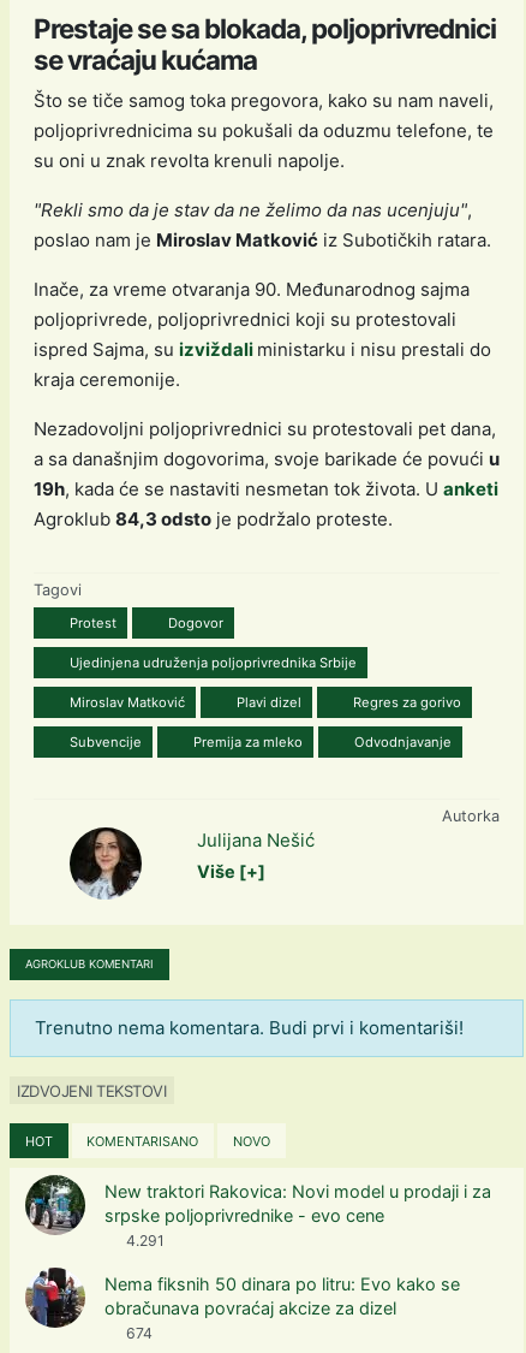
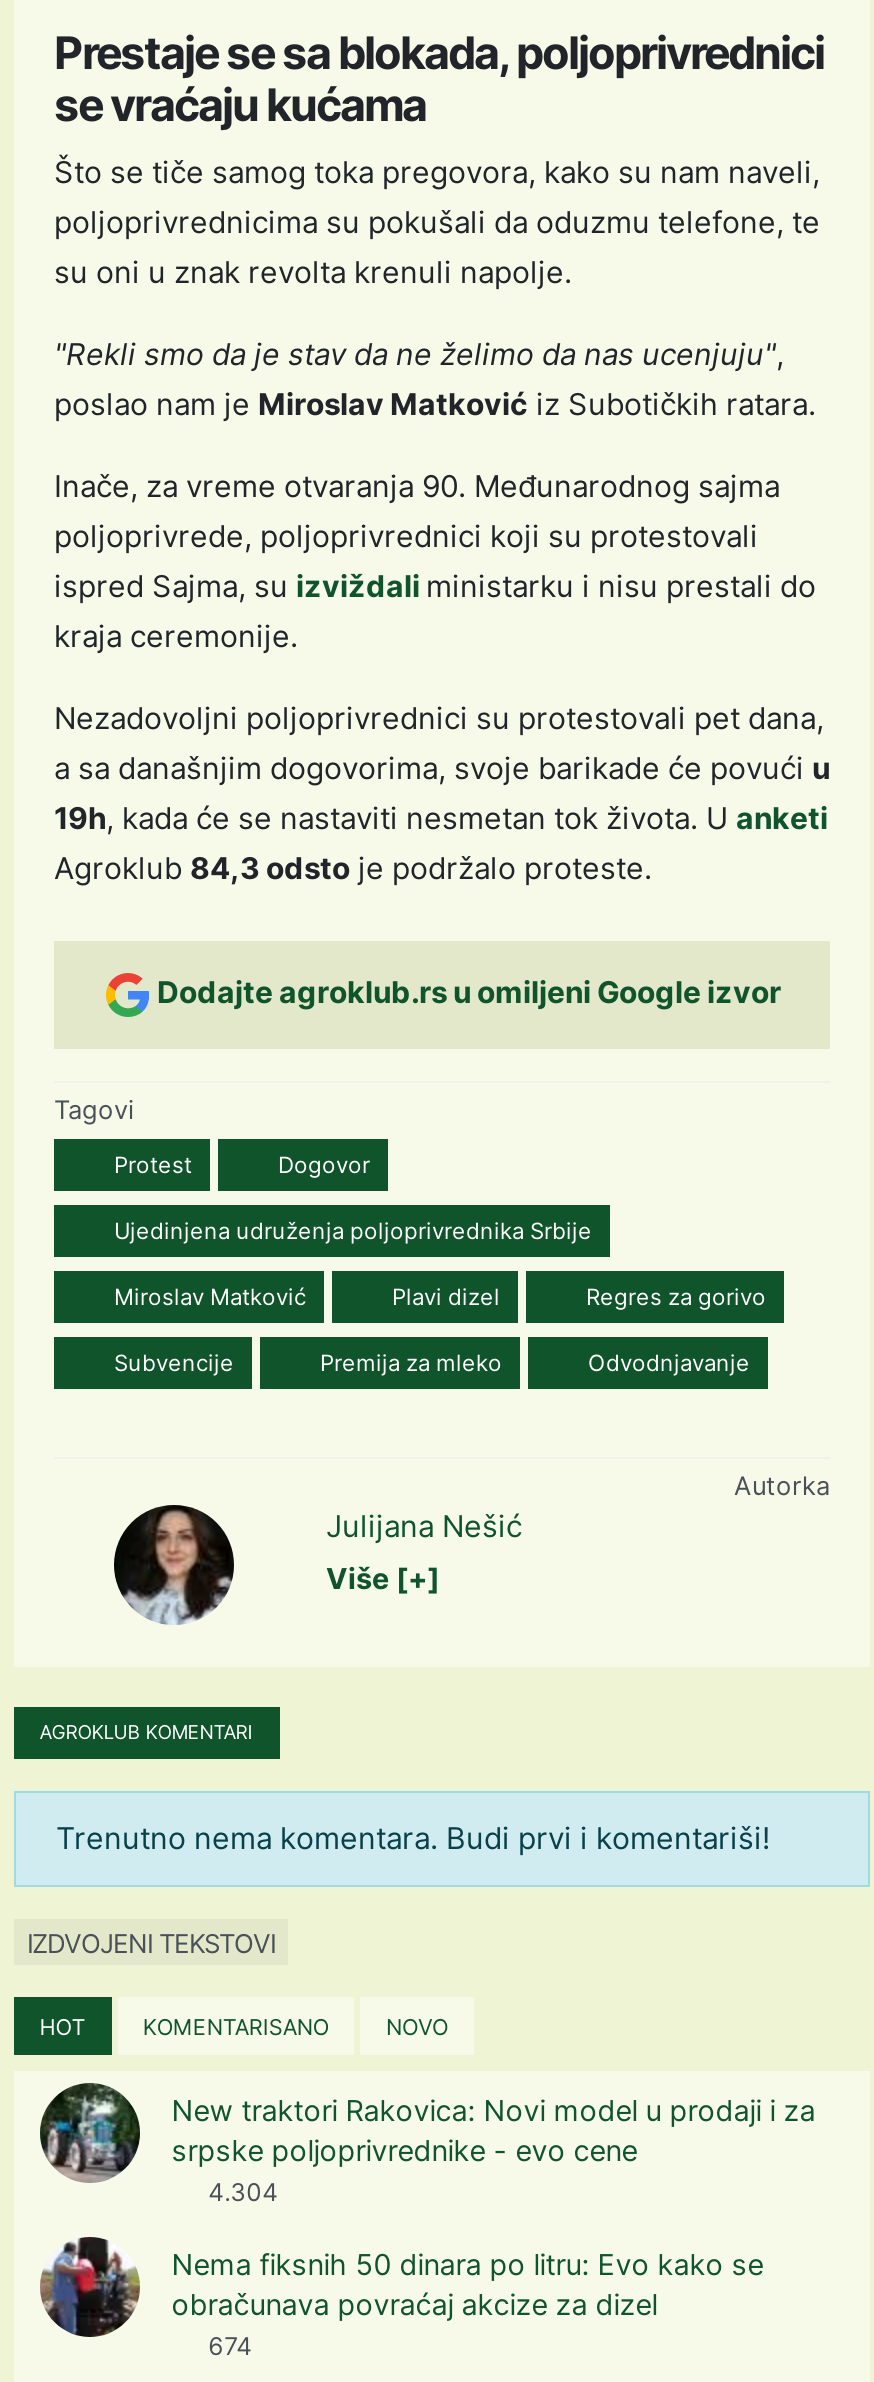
+ Dodajte agroklub.rs u omiljeni Google izvor

- 4.291
+ 4.304
